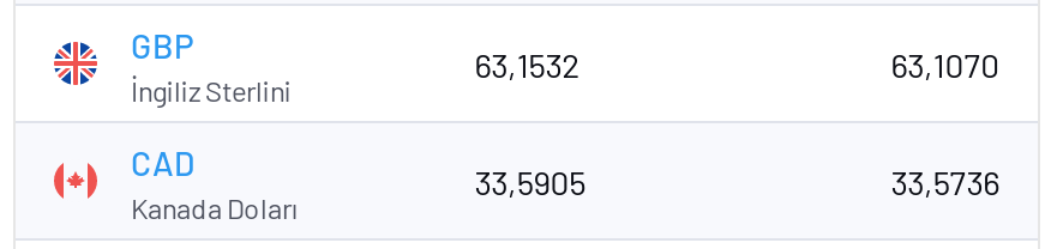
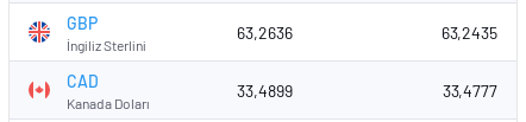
- 63,1532
+ 63,2636

- 63,1070
+ 63,2435

- 33,5905
+ 33,4899

- 33,5736
+ 33,4777
